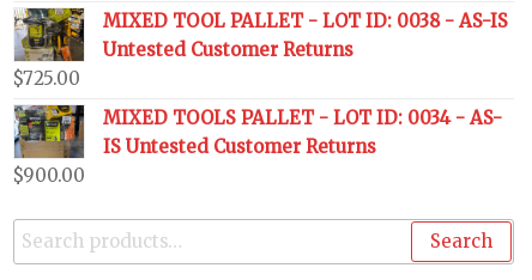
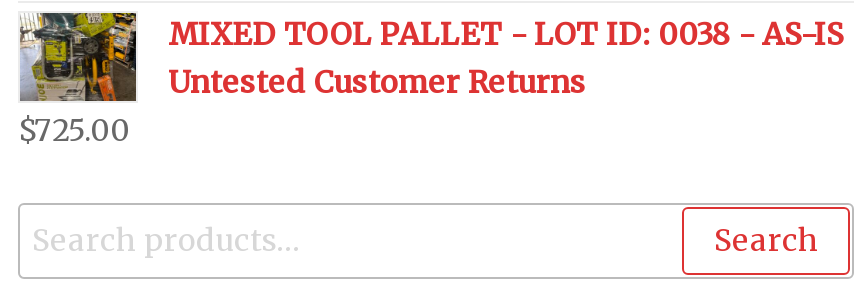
- [image]
- MIXED TOOLS PALLET - LOT ID: 0034 - AS-
- IS Untested Customer Returns
- $900.00
